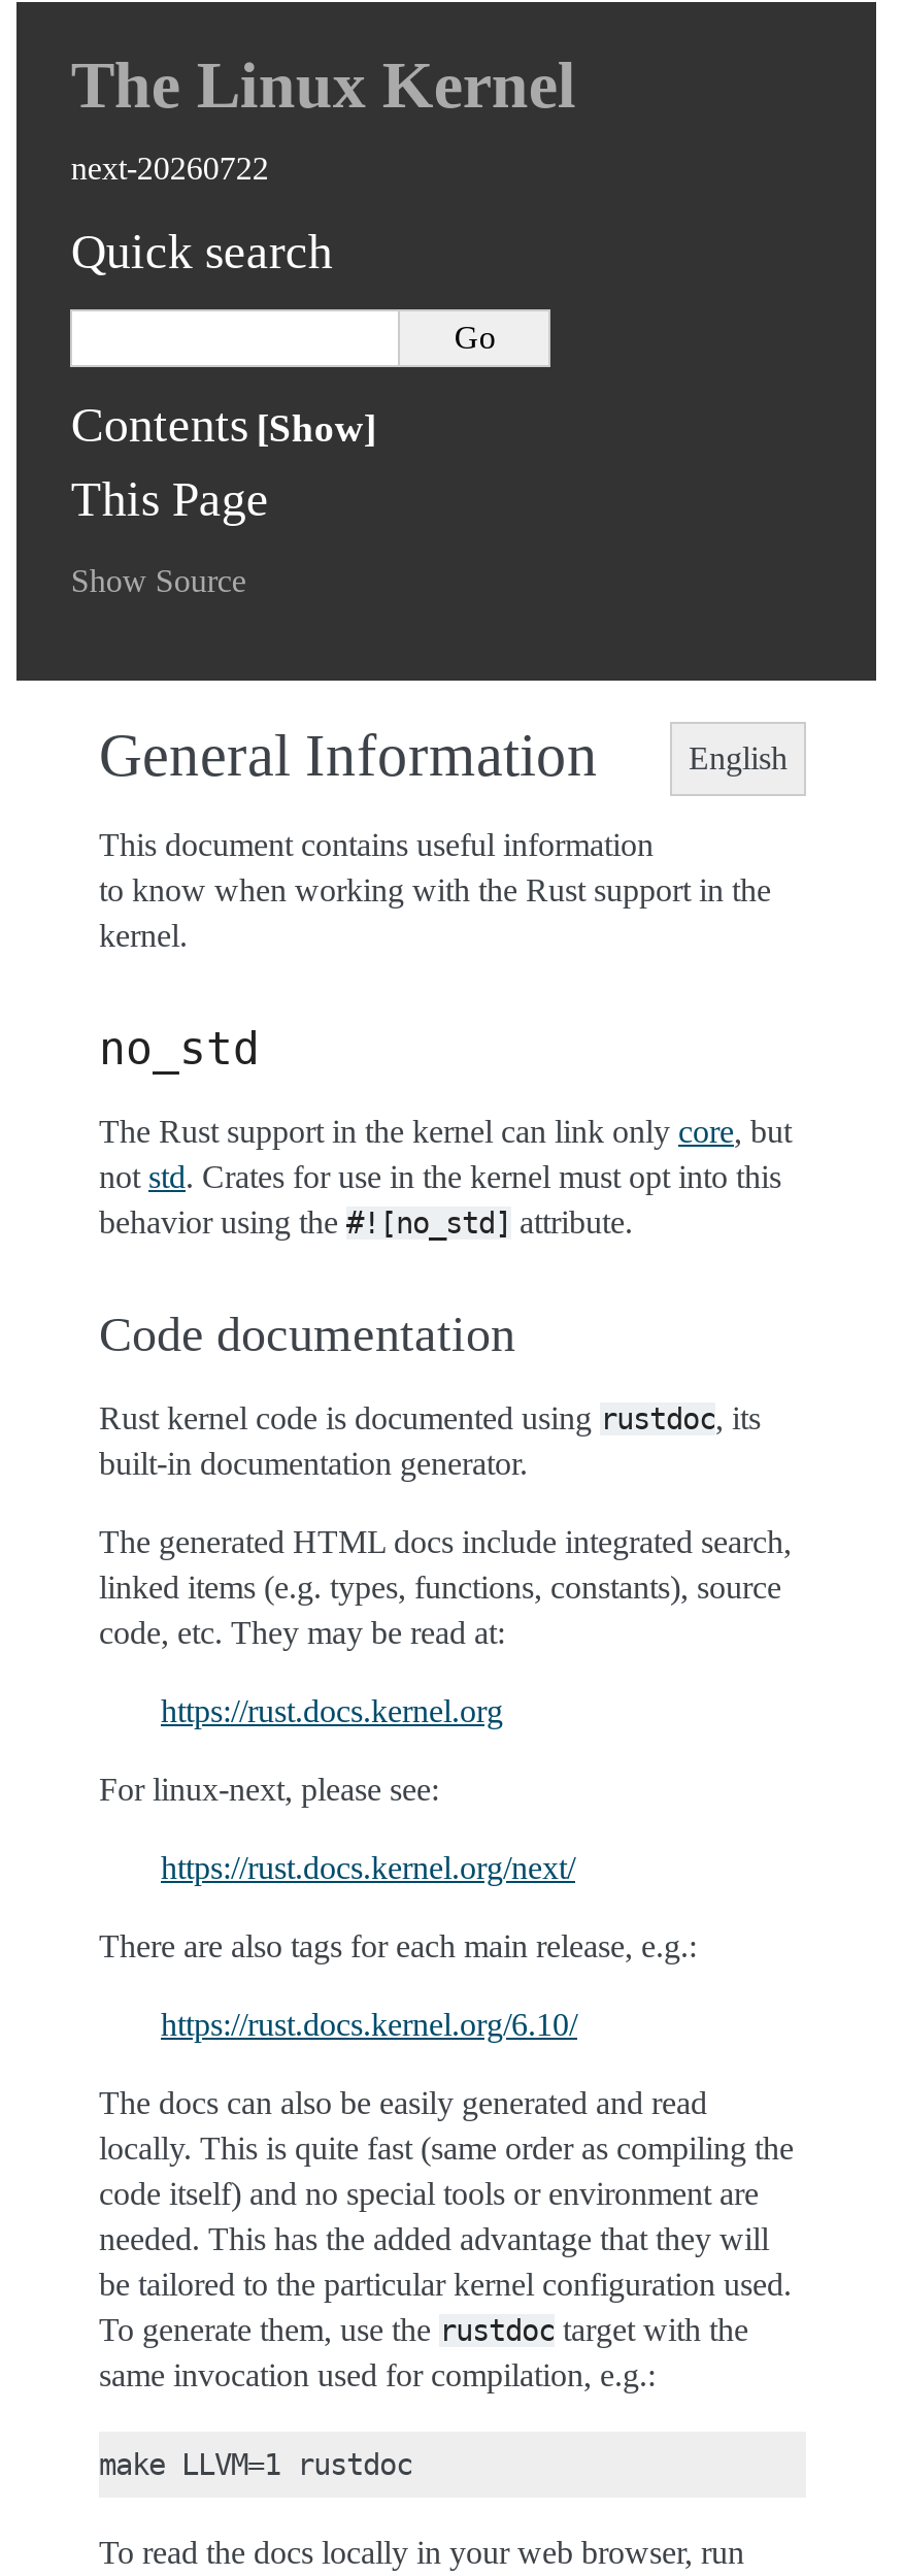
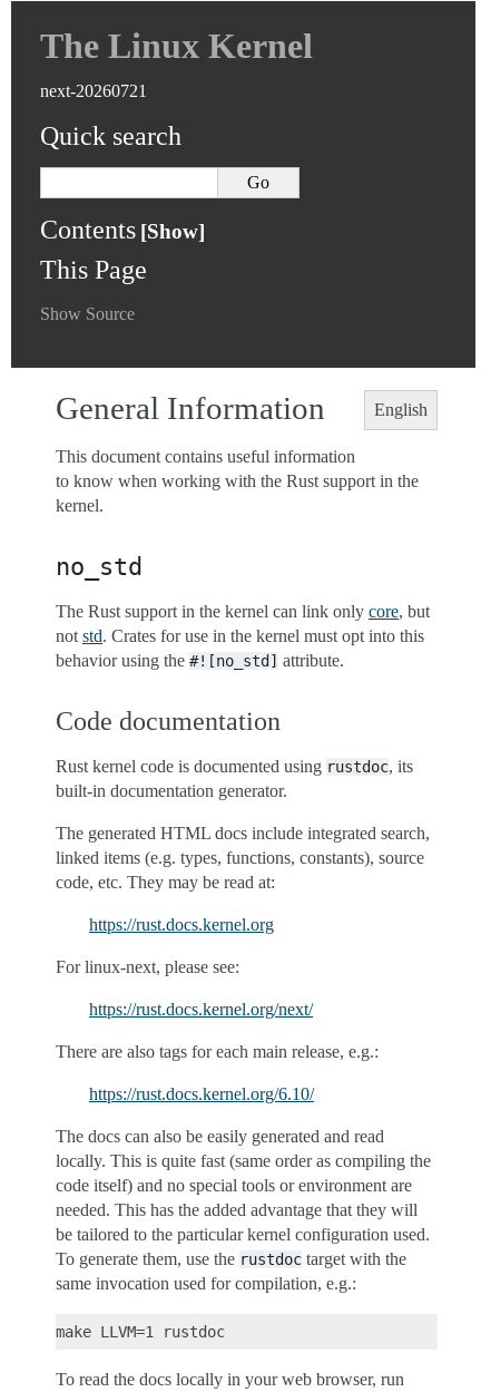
- next-20260722
+ next-20260721
